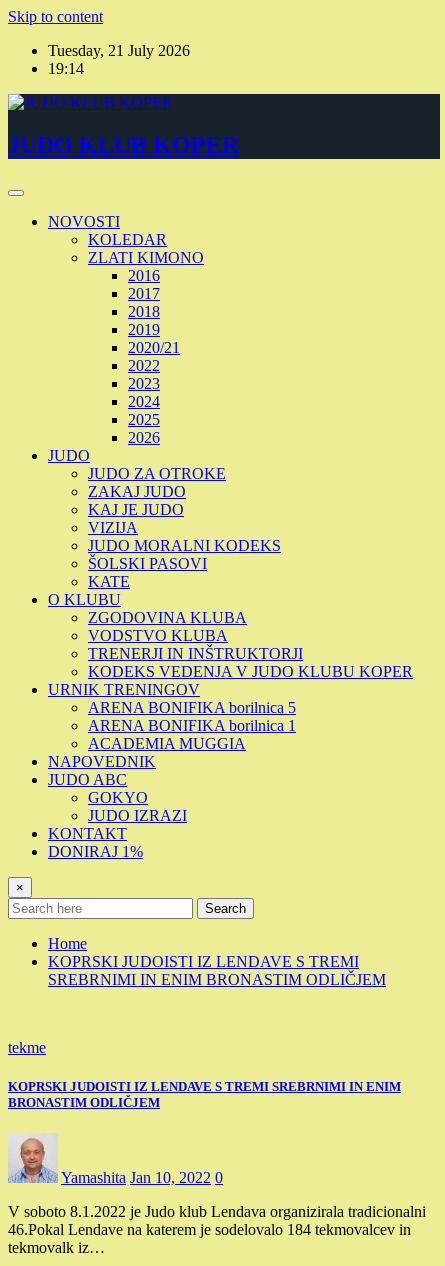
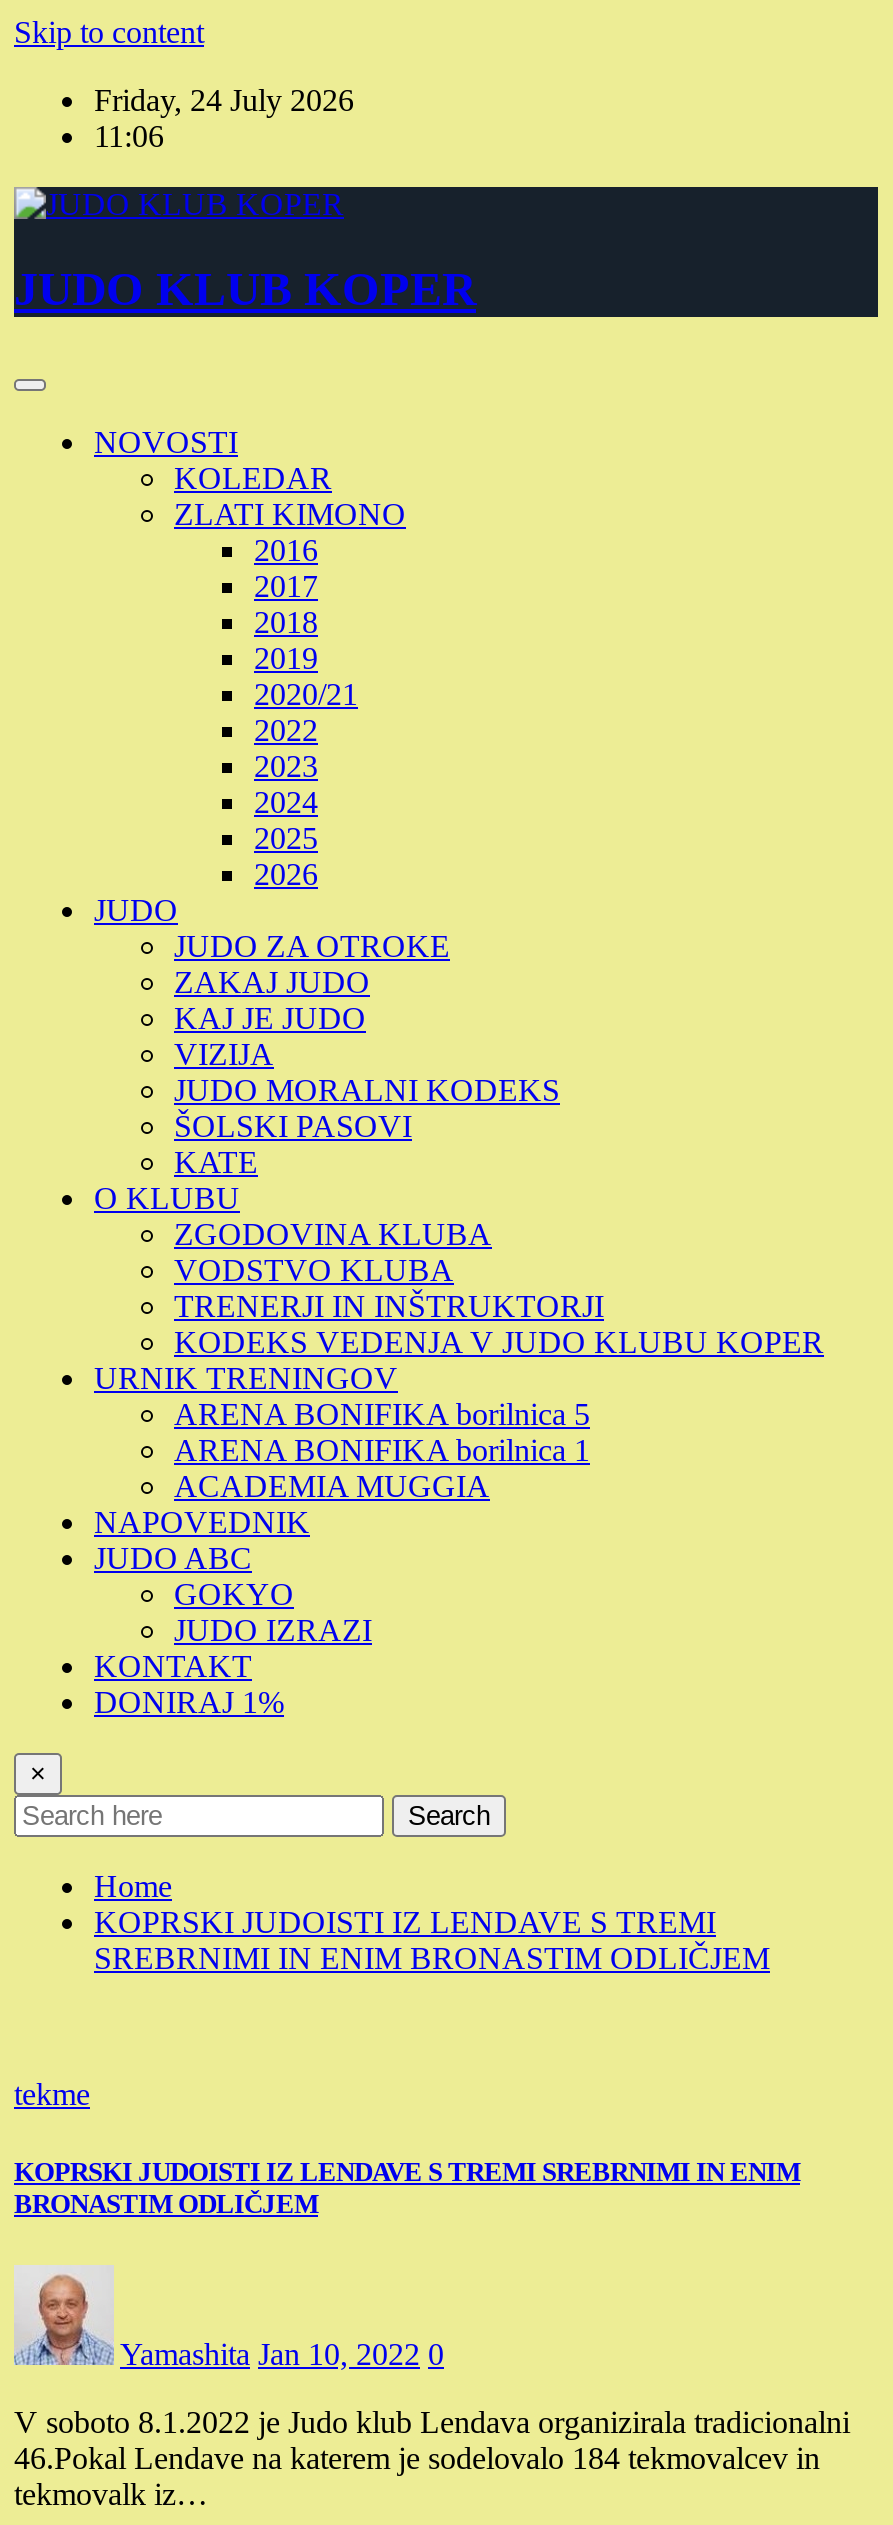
- Tuesday, 21 July 2026
+ Friday, 24 July 2026

- 19:14
+ 11:06
